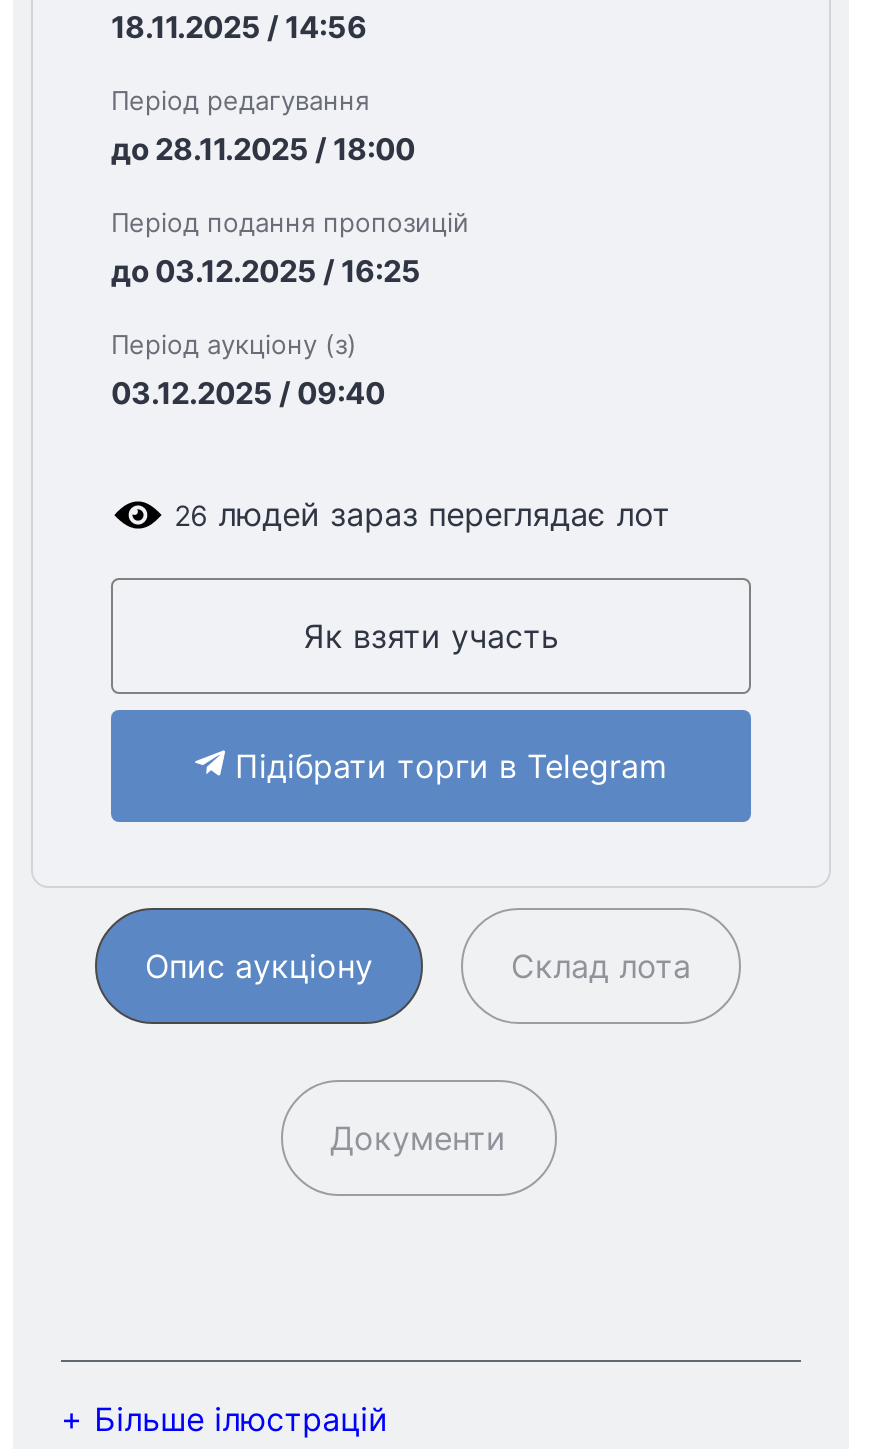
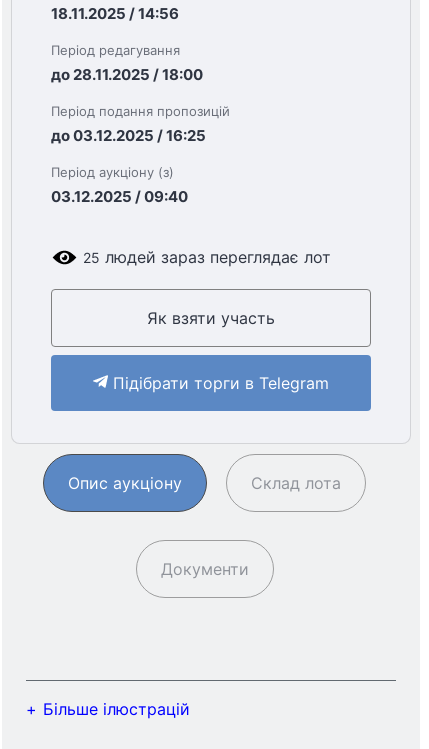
- 26 людей зараз переглядає лот
+ 25 людей зараз переглядає лот
